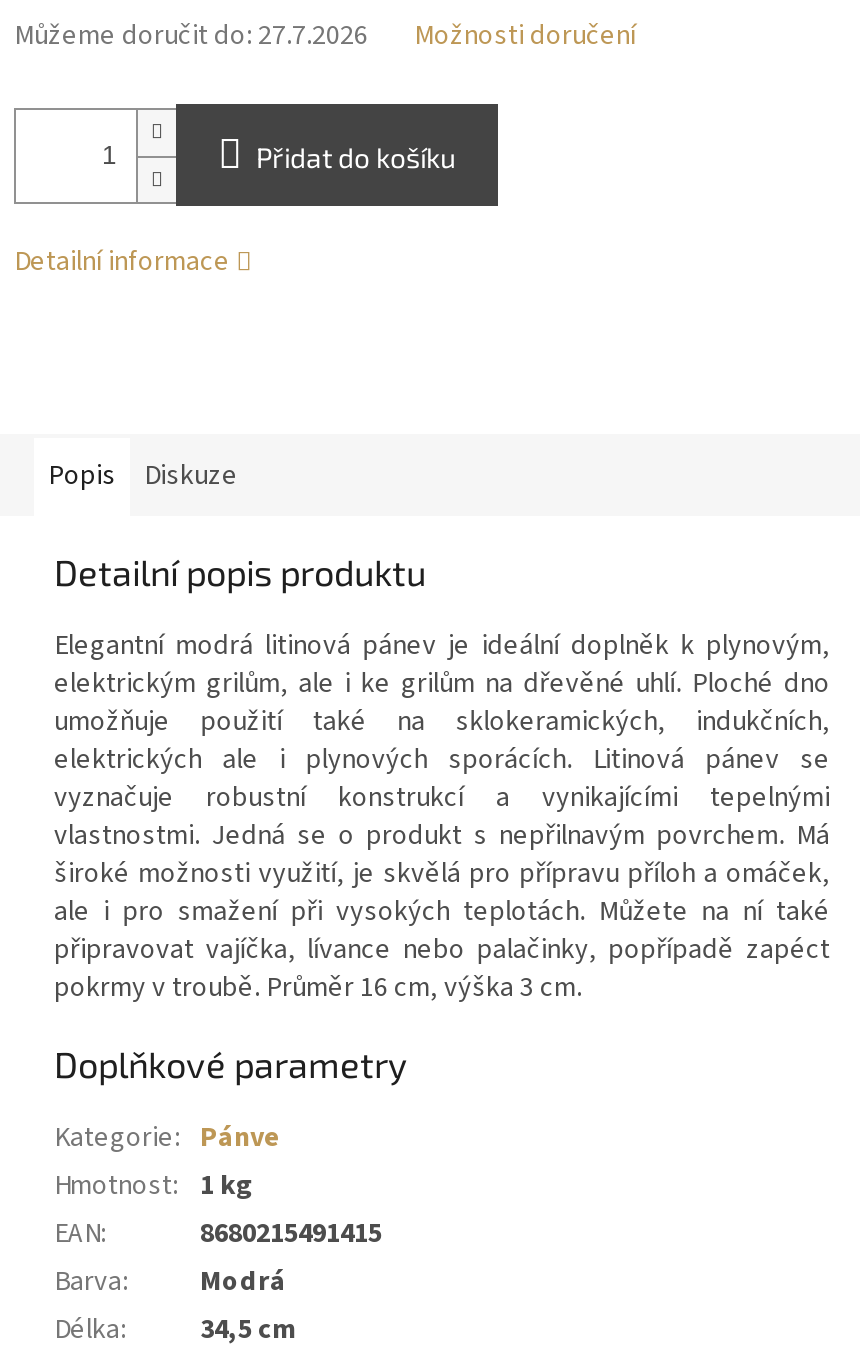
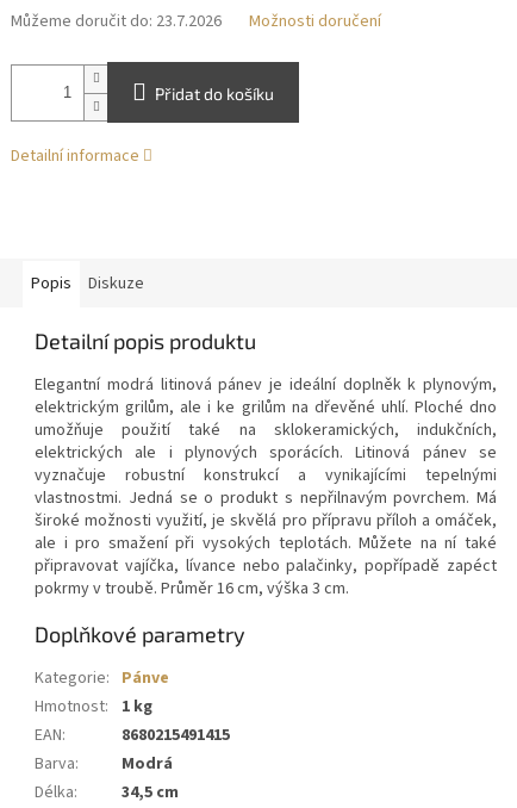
- Můžeme doručit do: 27.7.2026
+ Můžeme doručit do: 23.7.2026
